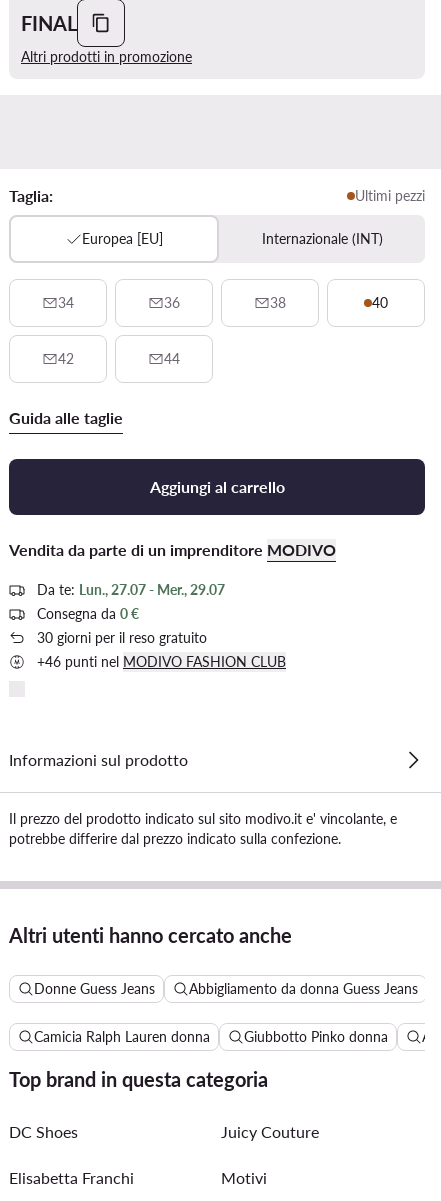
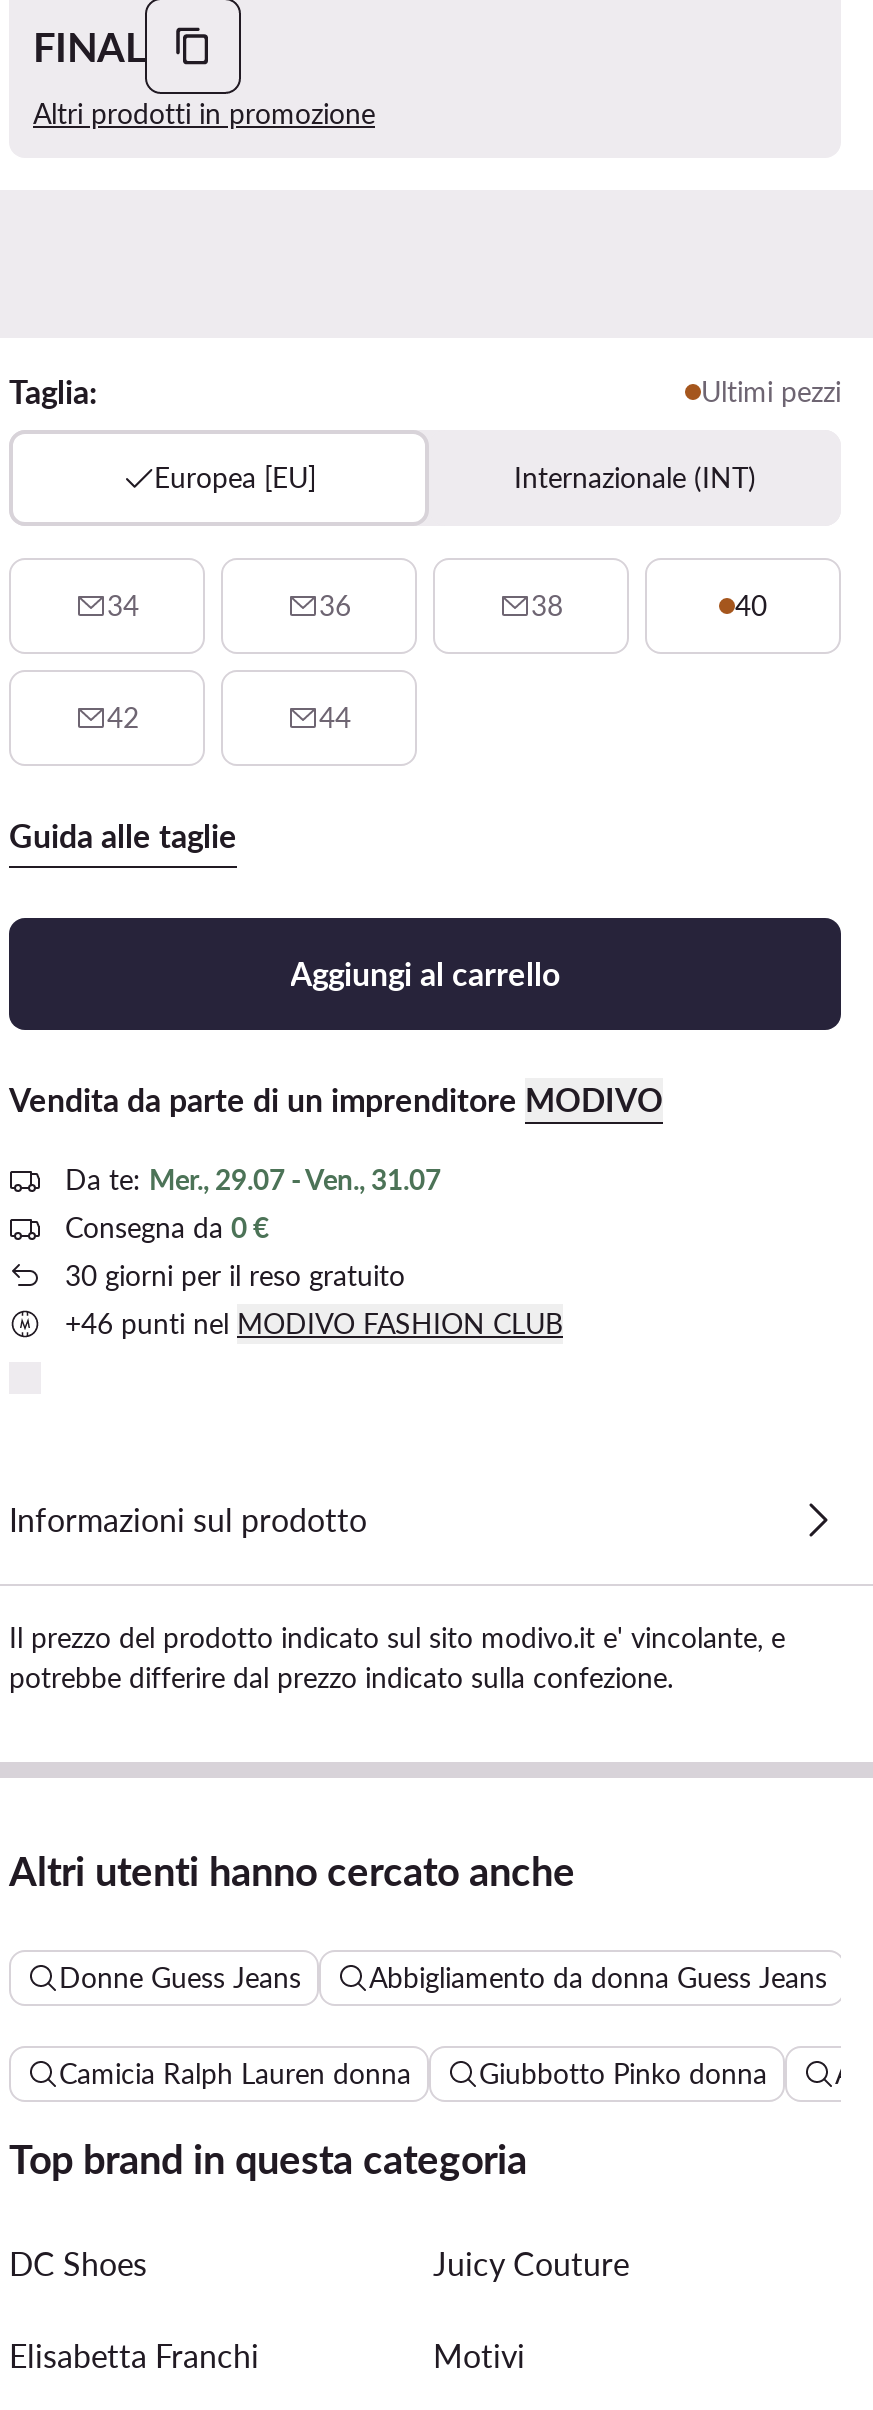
- Da te: Lun., 27.07 - Mer., 29.07
+ Da te: Mer., 29.07 - Ven., 31.07
